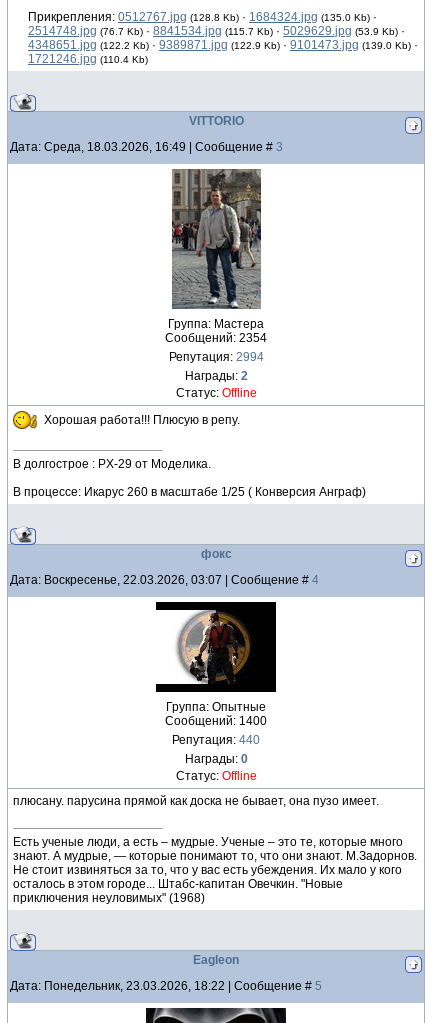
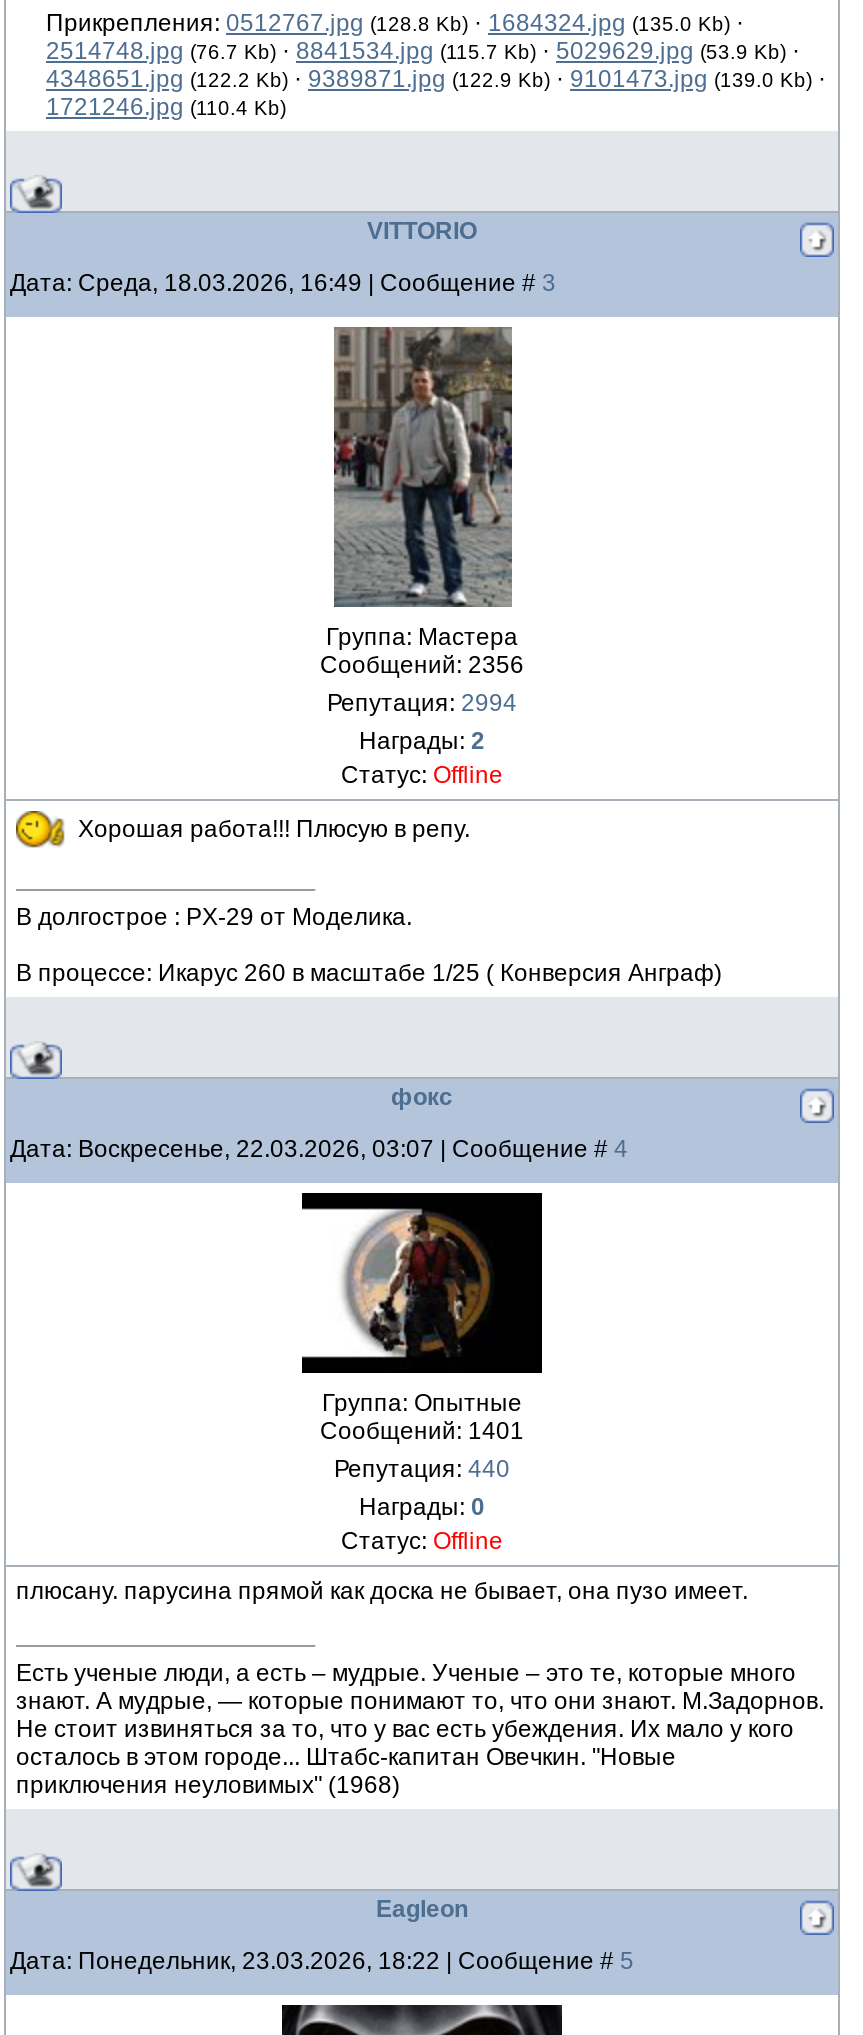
- Сообщений: 2354
+ Сообщений: 2356

- Сообщений: 1400
+ Сообщений: 1401
